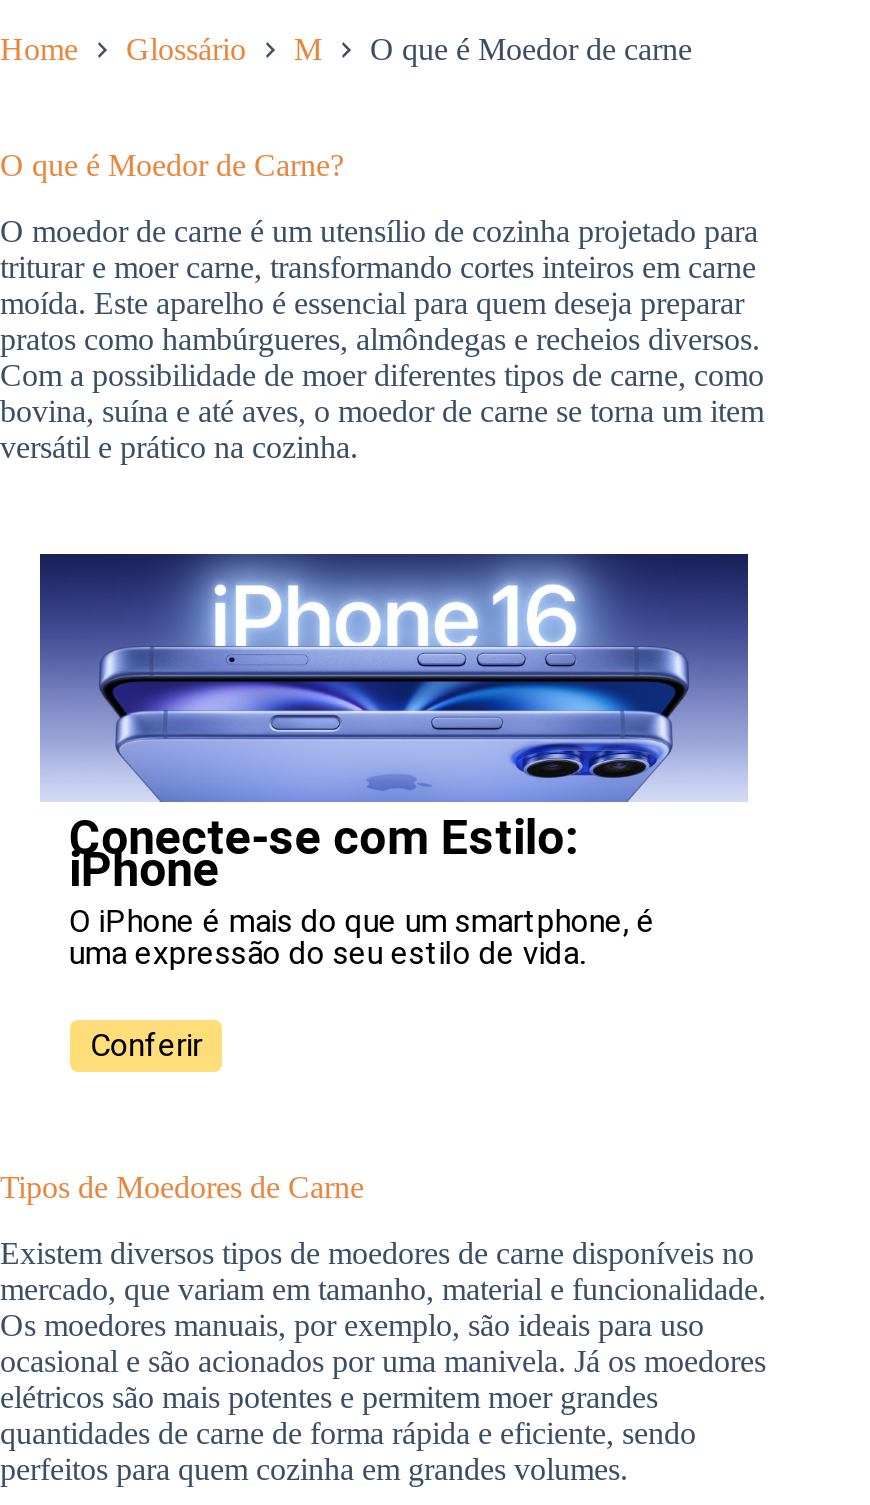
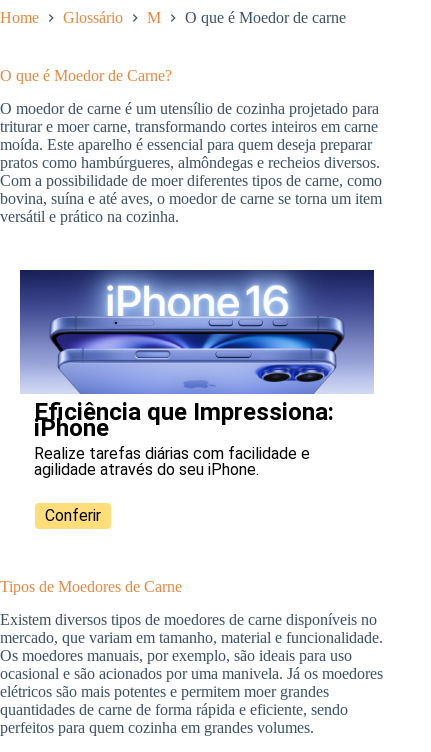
- Conecte-se com Estilo:
+ Eficiência que Impressiona:

- O iPhone é mais do que um smartphone, é
- uma expressão do seu estilo de vida.
+ Realize tarefas diárias com facilidade e
+ agilidade através do seu iPhone.
